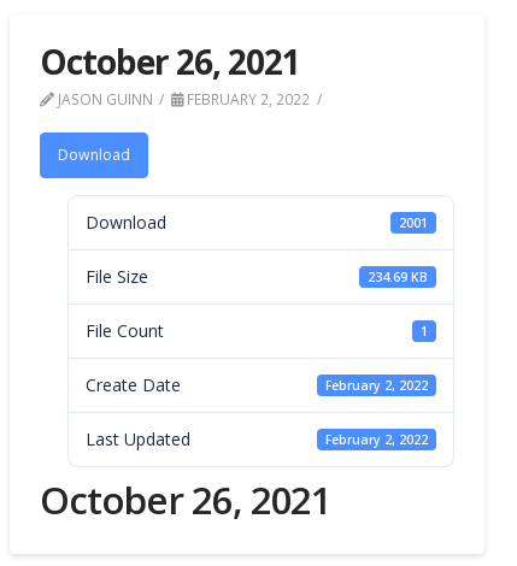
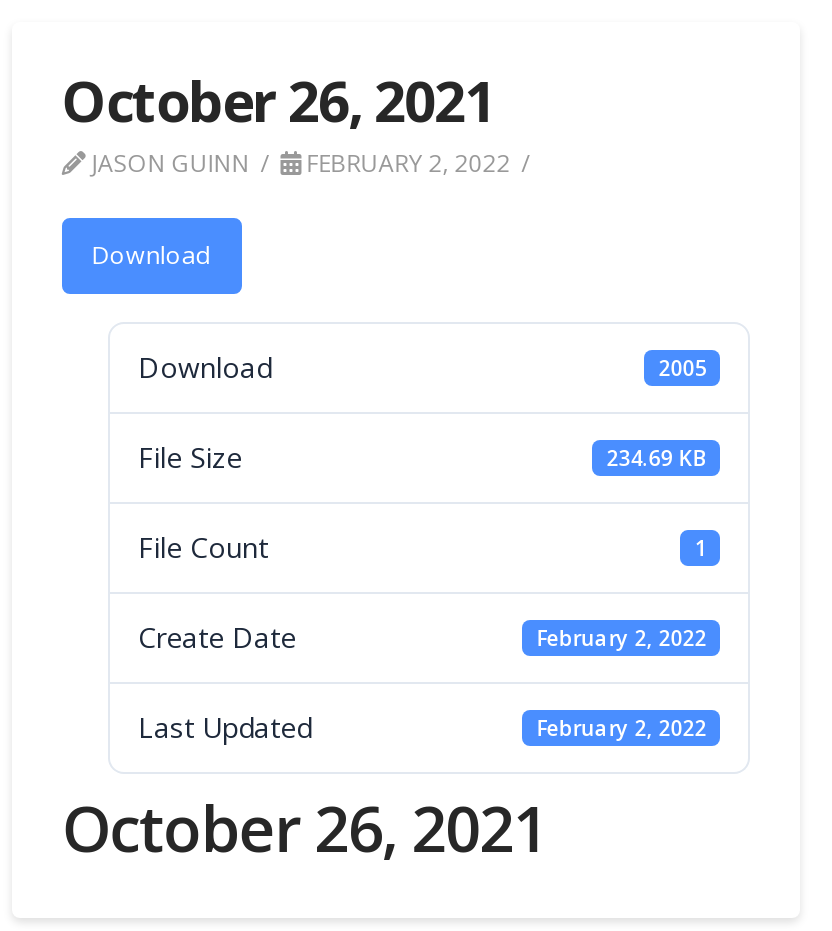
- 2001
+ 2005
